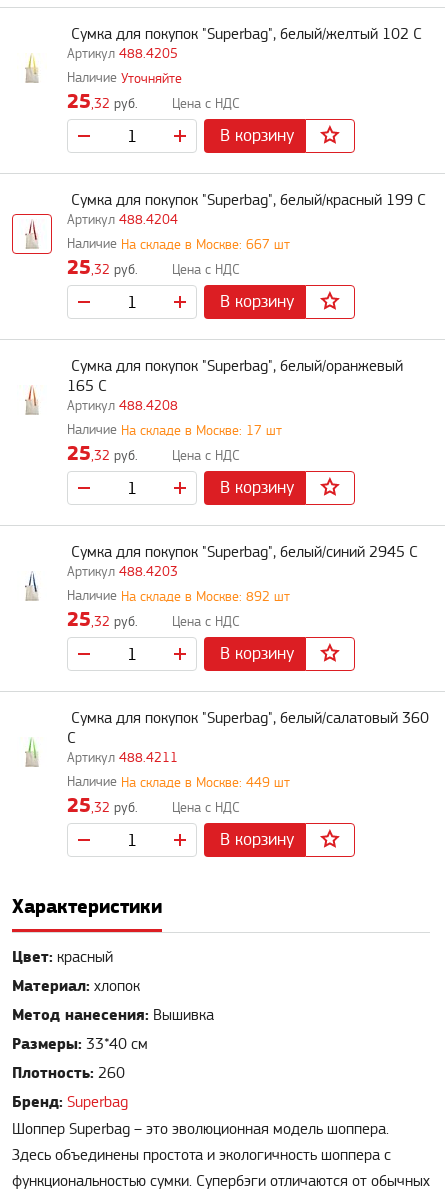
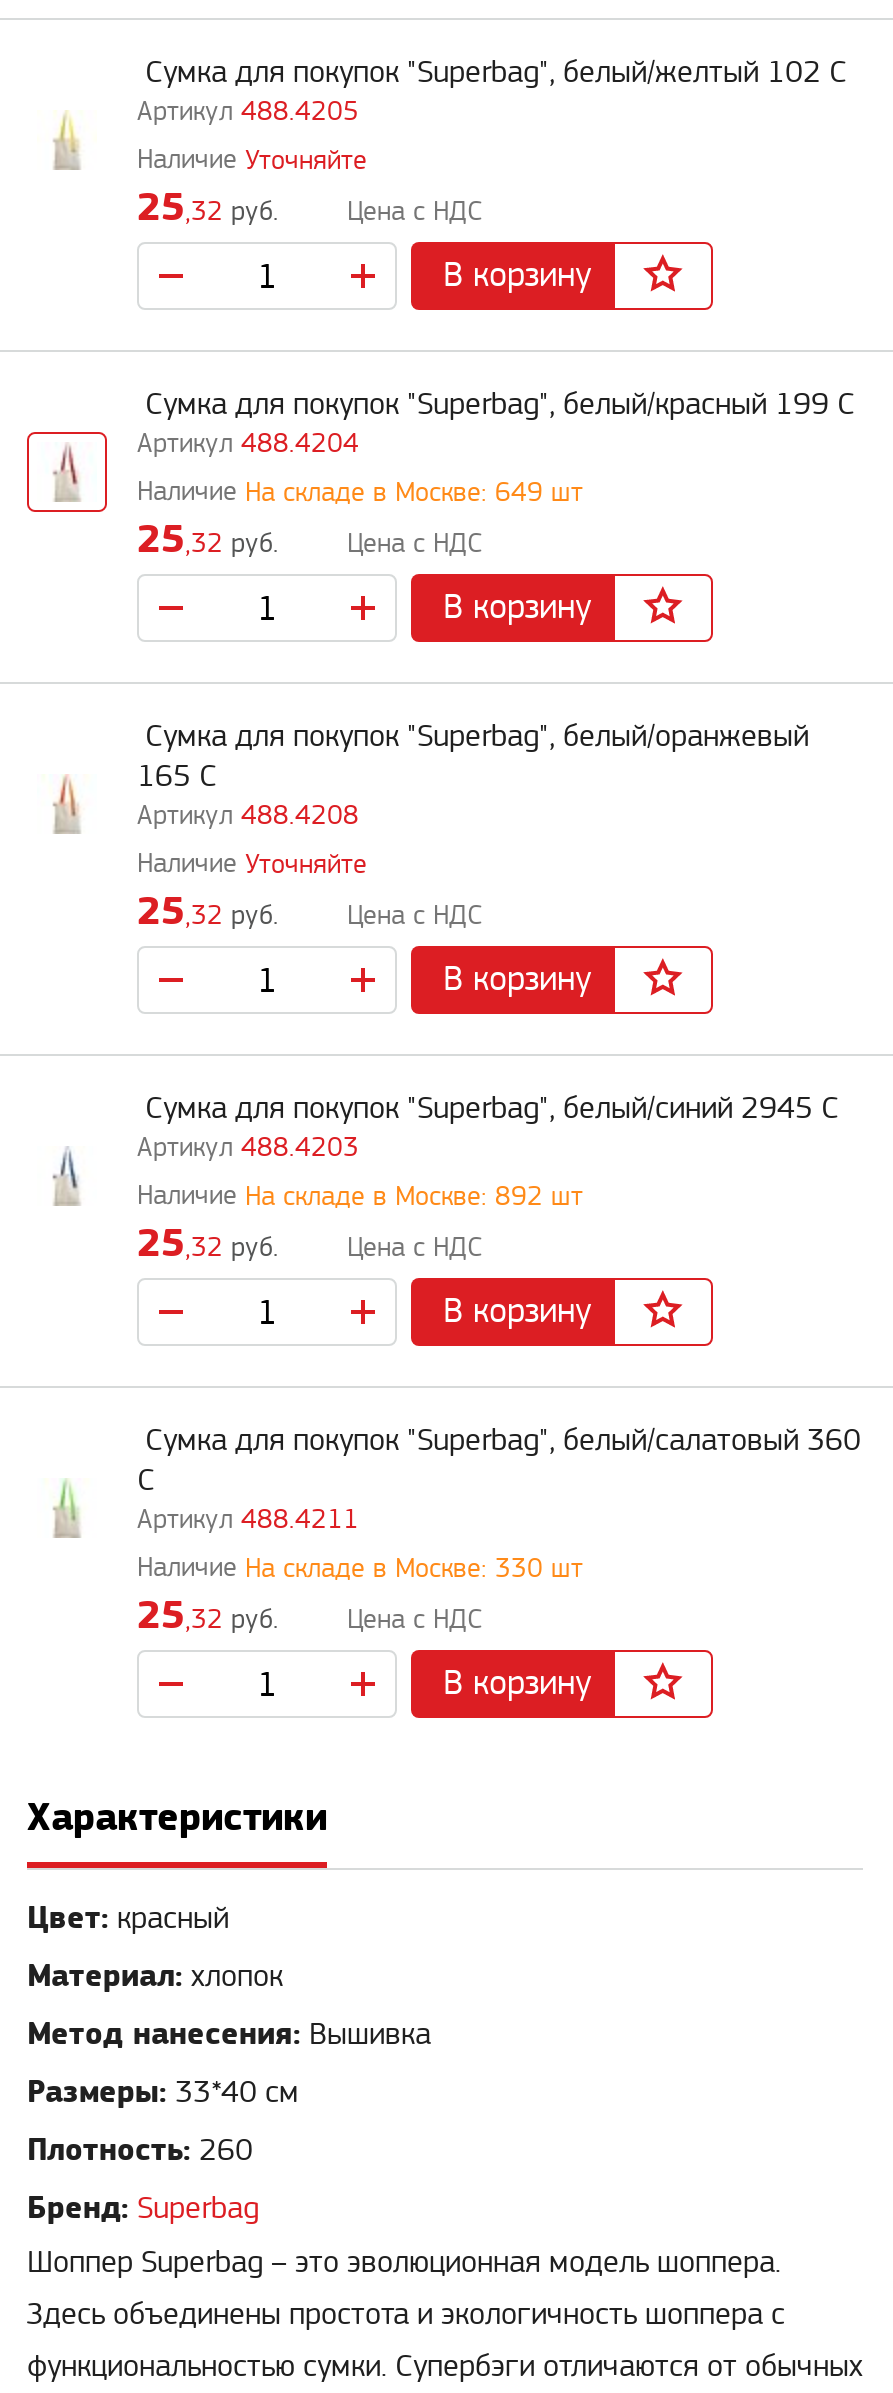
- На складе в Москве: 667 шт
+ На складе в Москве: 649 шт

- На складе в Москве: 17 шт
+ Уточняйте

- На складе в Москве: 449 шт
+ На складе в Москве: 330 шт
